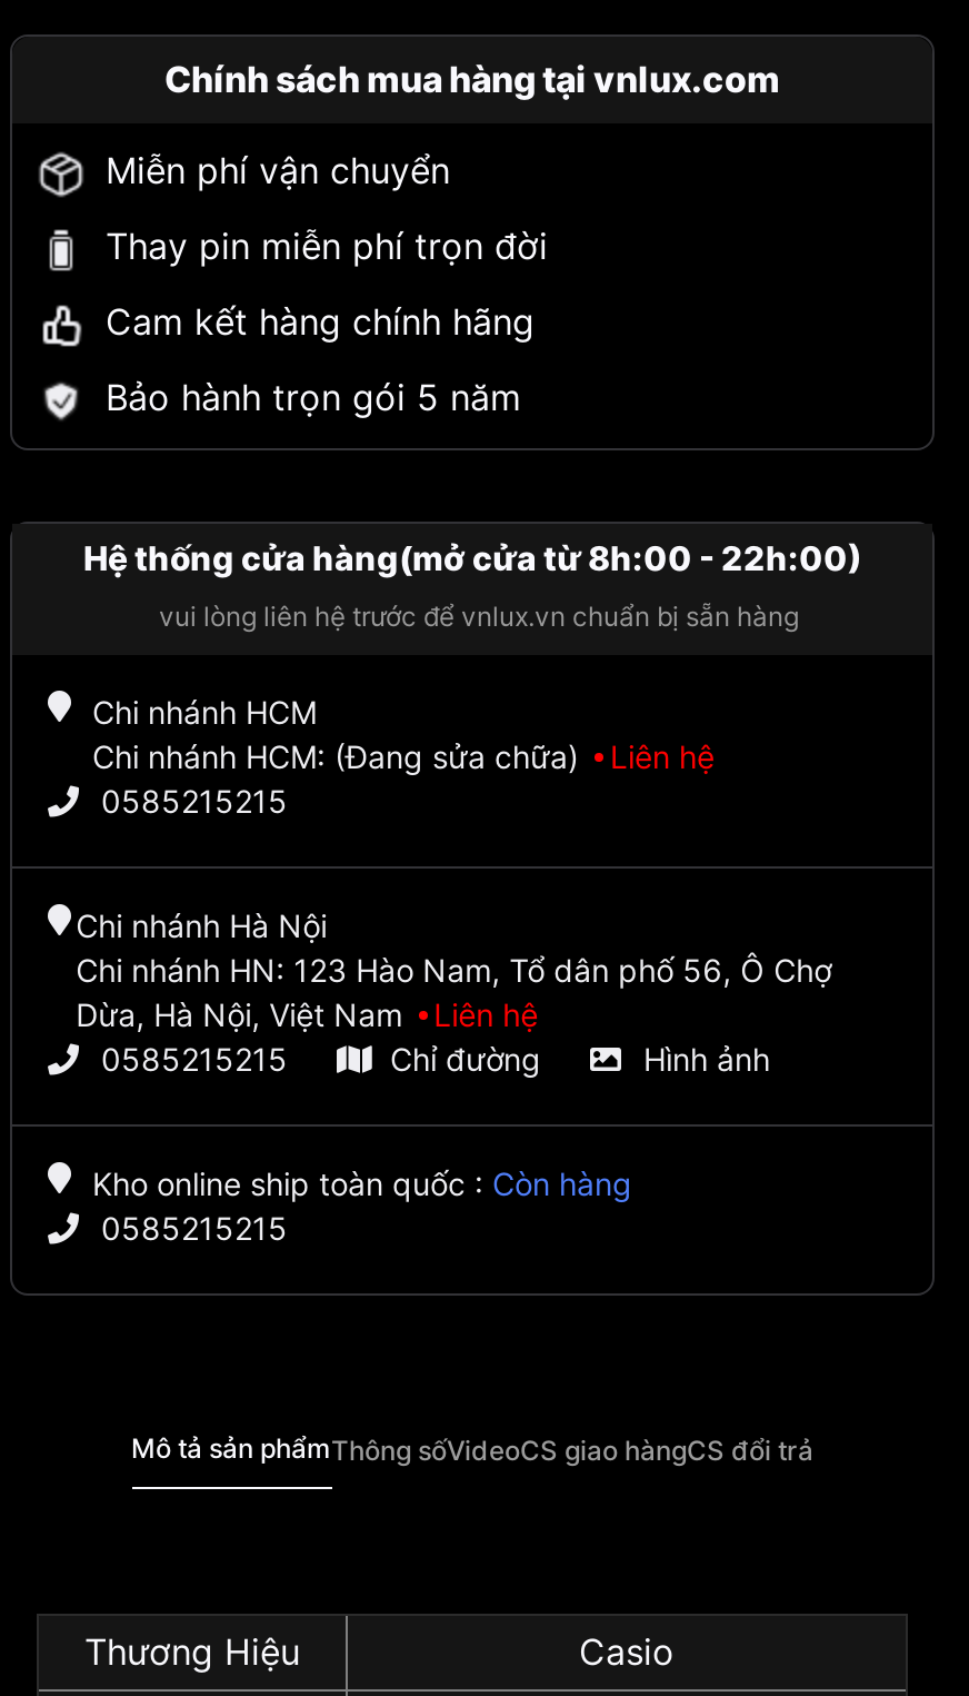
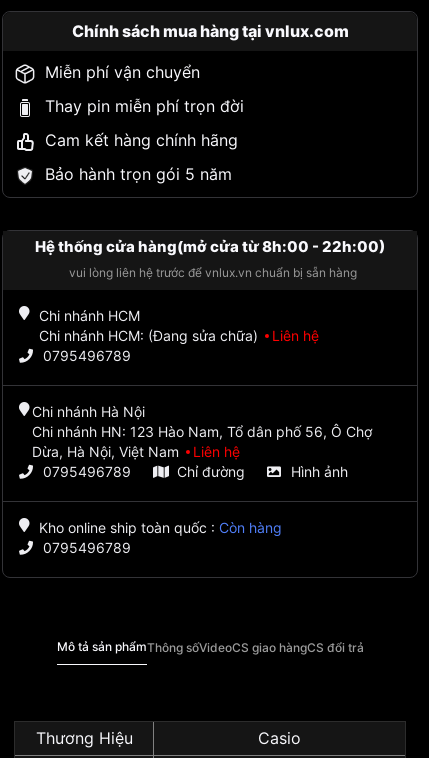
- 0585215215
+ 0795496789

- 0585215215
+ 0795496789

- 0585215215
+ 0795496789
